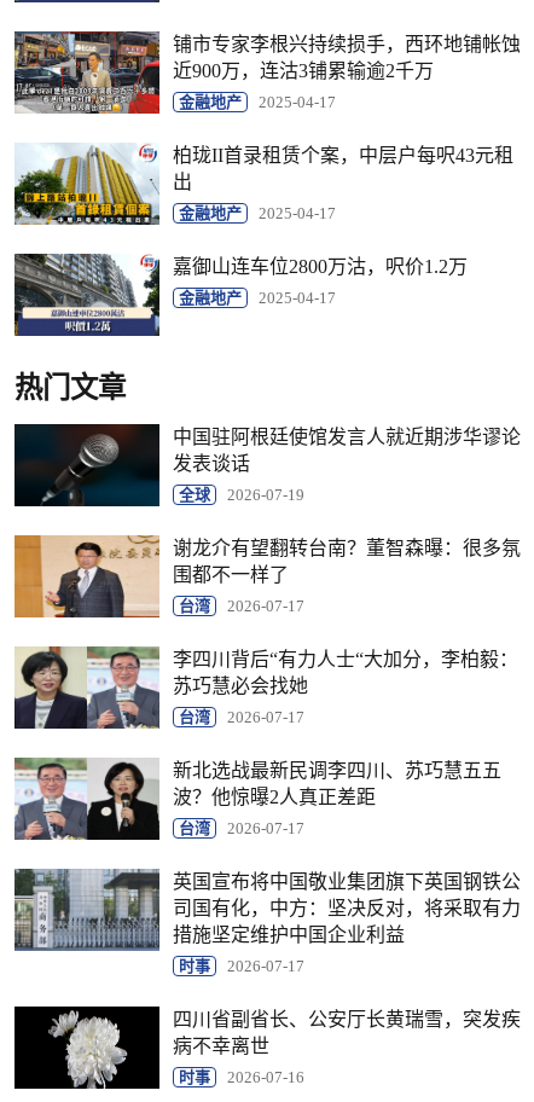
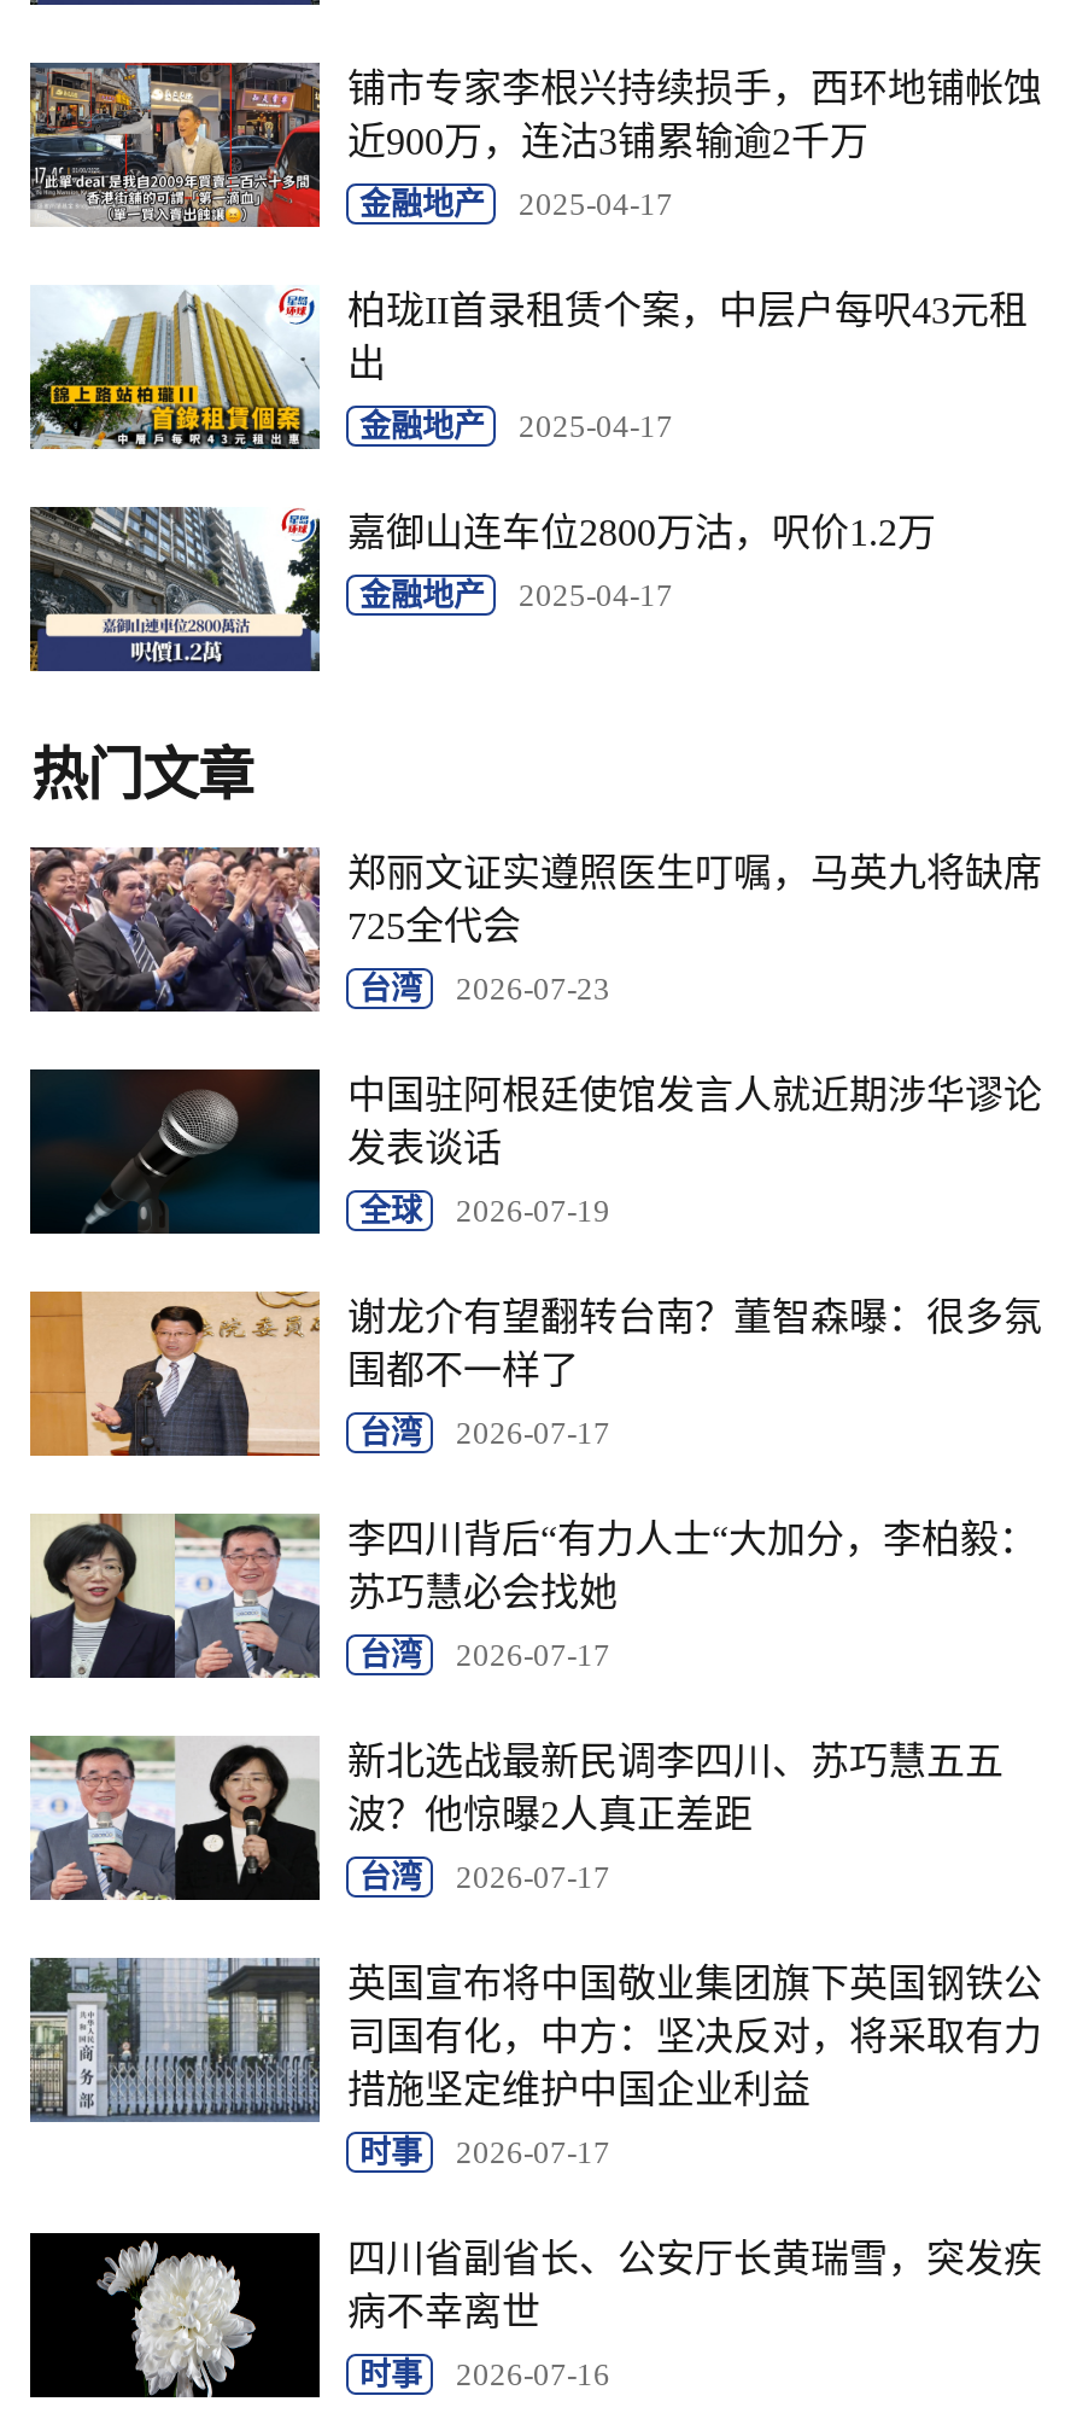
+ [image]
+ 郑丽文证实遵照医生叮嘱，马英九将缺席
+ 725全代会
+ 台湾
+ 2026-07-23
